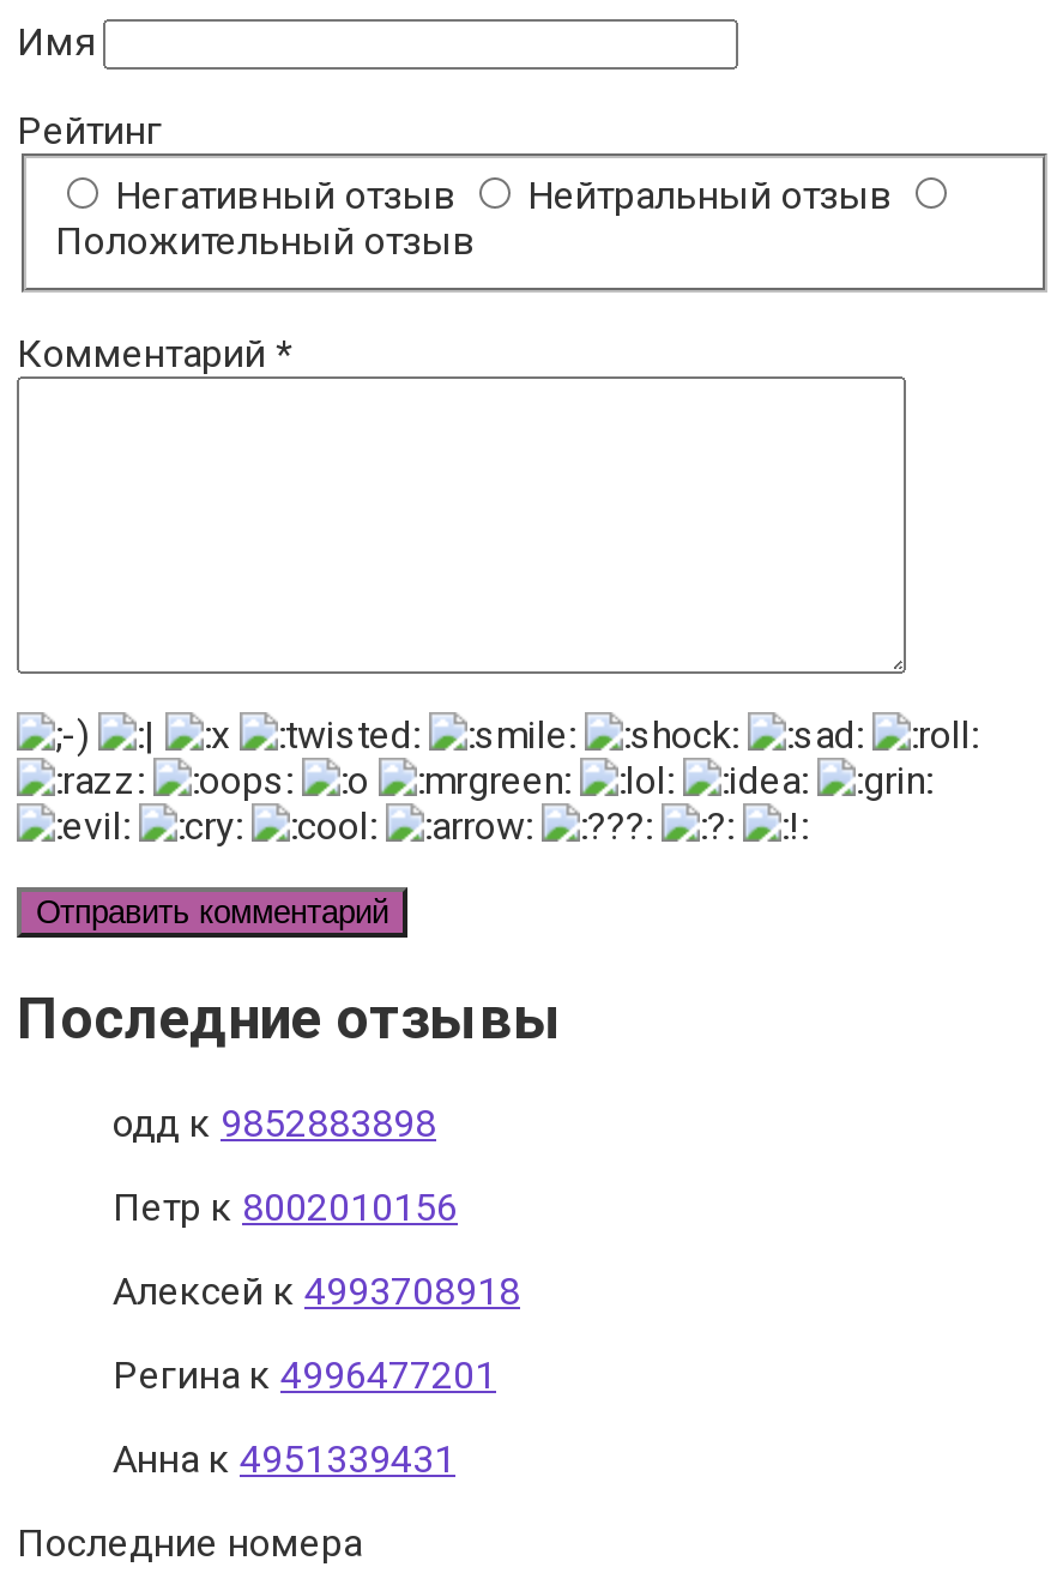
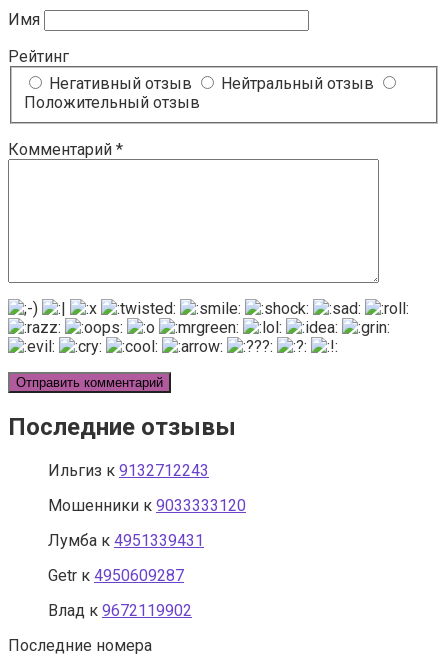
- одд к 9852883898
+ Ильгиз к 9132712243

- Петр к 8002010156
+ Мошенники к 9033333120

- Алексей к 4993708918
+ Лумба к 4951339431

- Регина к 4996477201
+ Getr к 4950609287

- Анна к 4951339431
+ Влад к 9672119902
